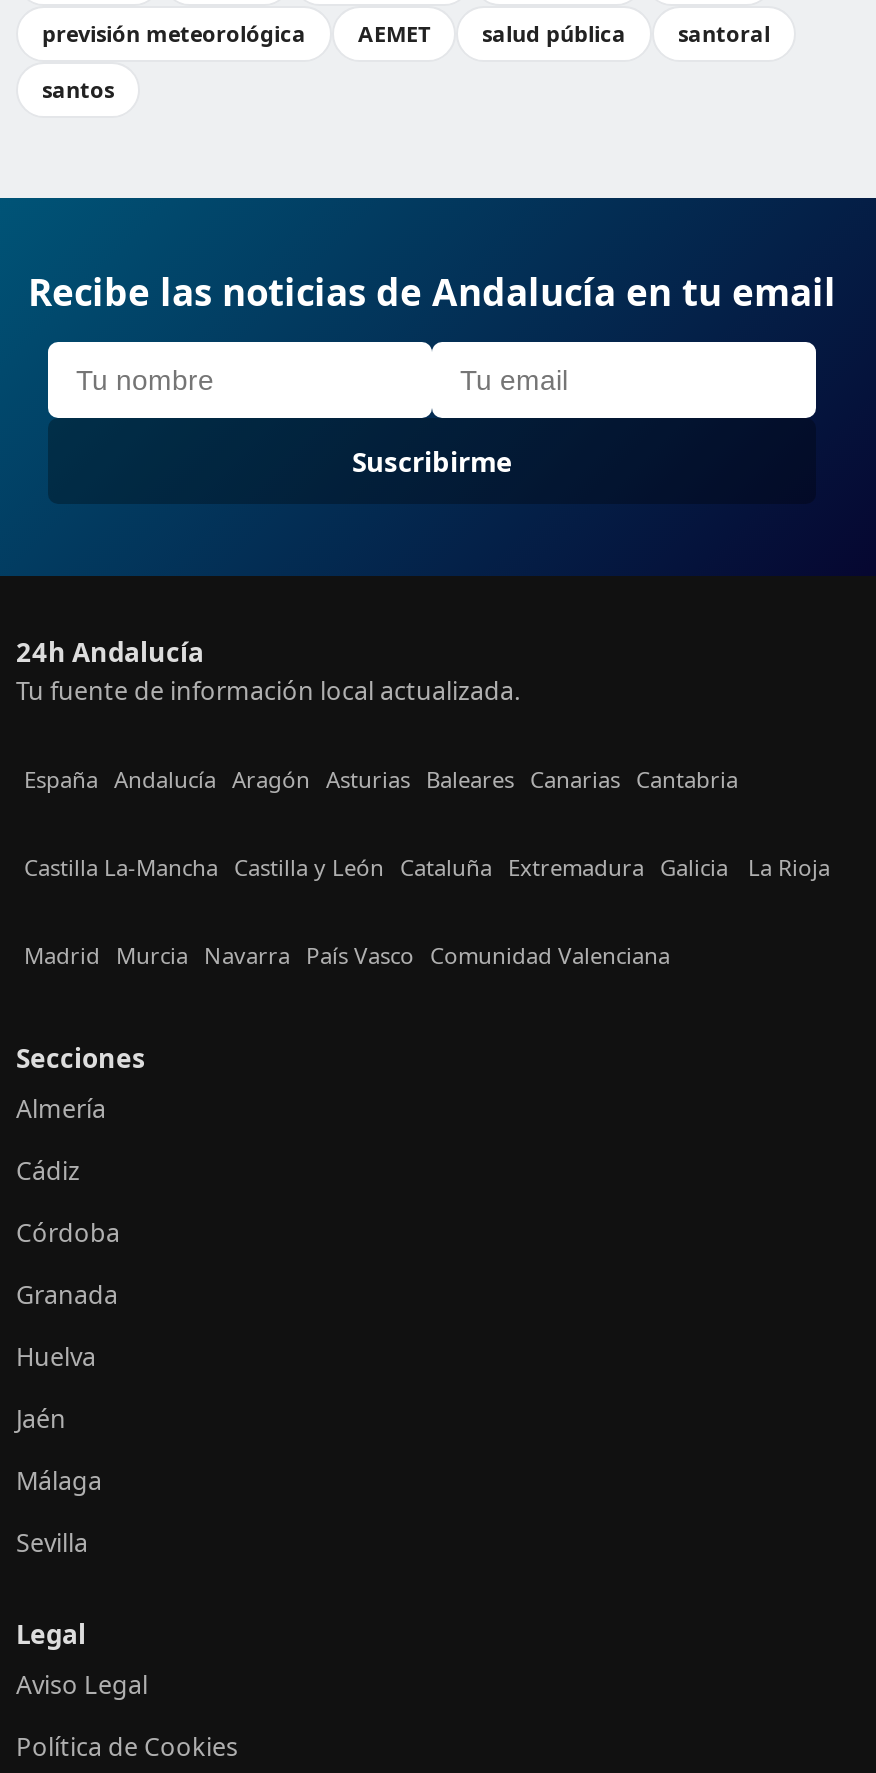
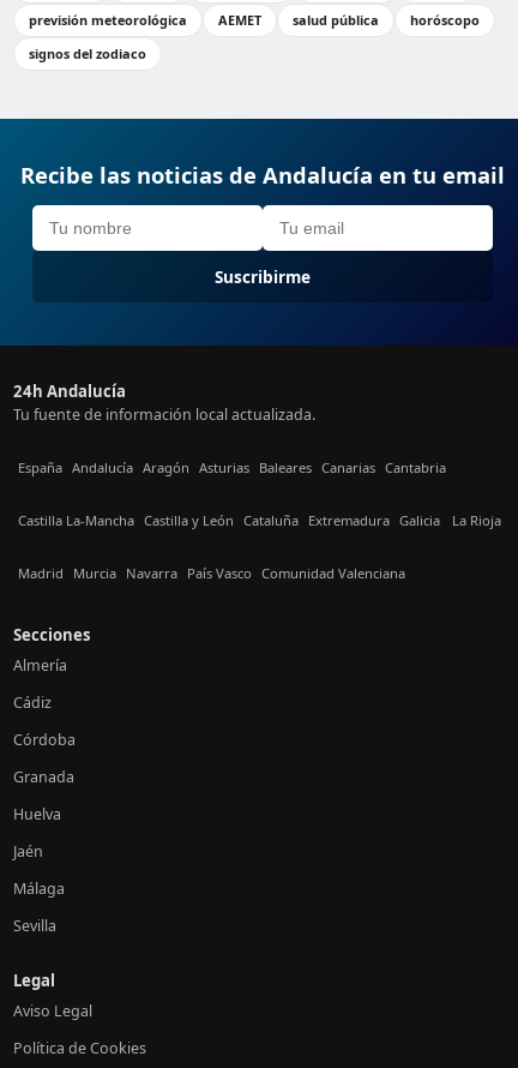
- santoral
+ horóscopo

- santos
+ signos del zodiaco
